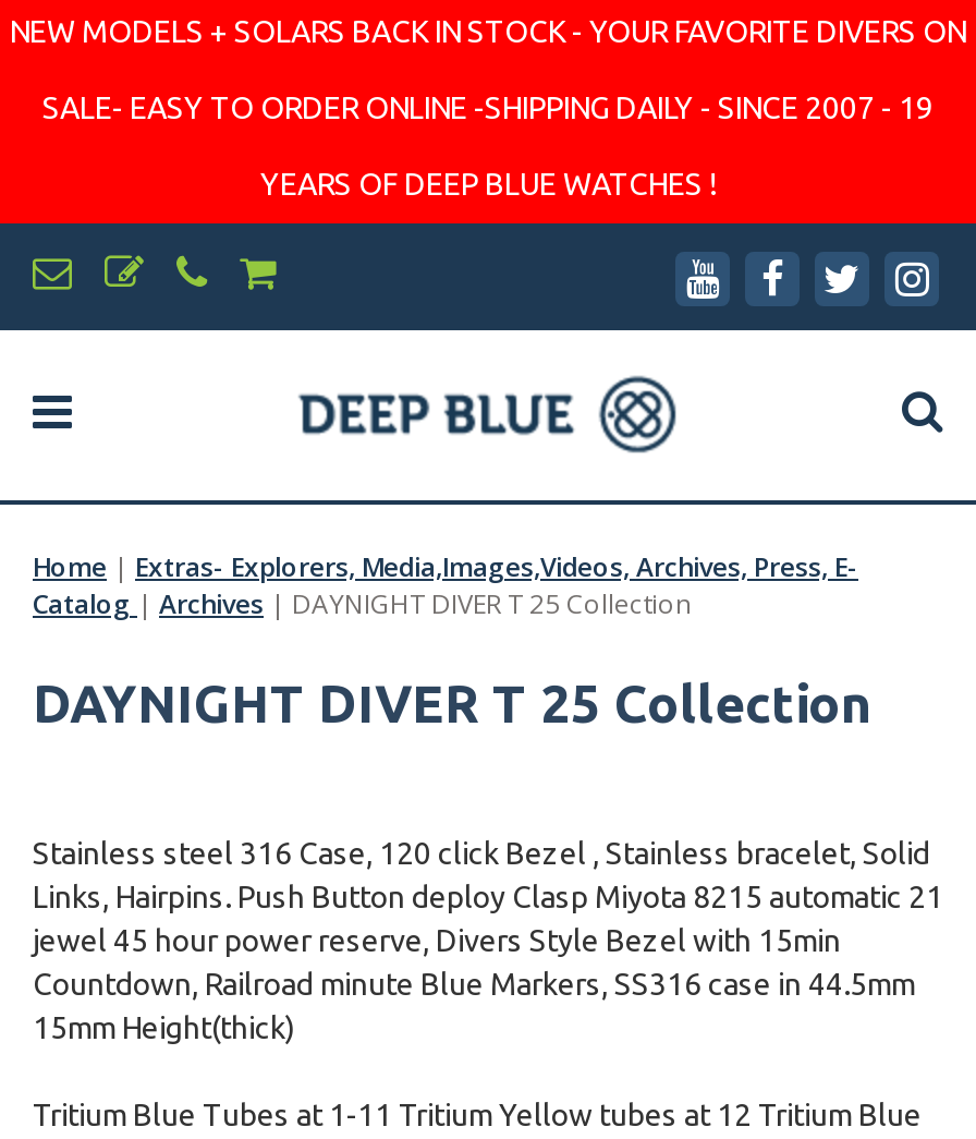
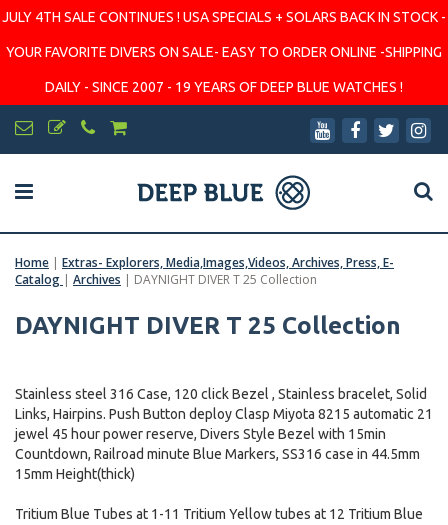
- NEW MODELS + SOLARS BACK IN STOCK - YOUR FAVORITE DIVERS ON
+ JULY 4TH SALE CONTINUES ! USA SPECIALS + SOLARS BACK IN STOCK -

- SALE- EASY TO ORDER ONLINE -SHIPPING DAILY - SINCE 2007 - 19
+ YOUR FAVORITE DIVERS ON SALE- EASY TO ORDER ONLINE -SHIPPING

- YEARS OF DEEP BLUE WATCHES !
+ DAILY - SINCE 2007 - 19 YEARS OF DEEP BLUE WATCHES !
